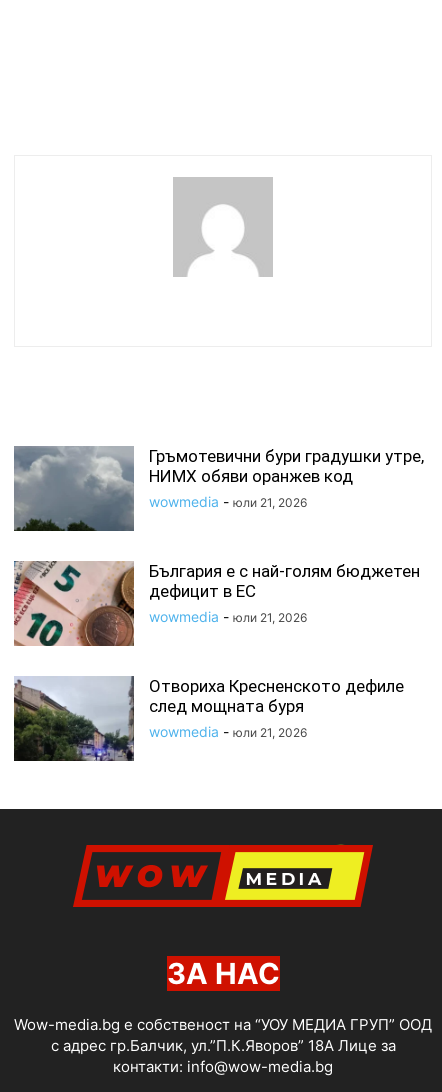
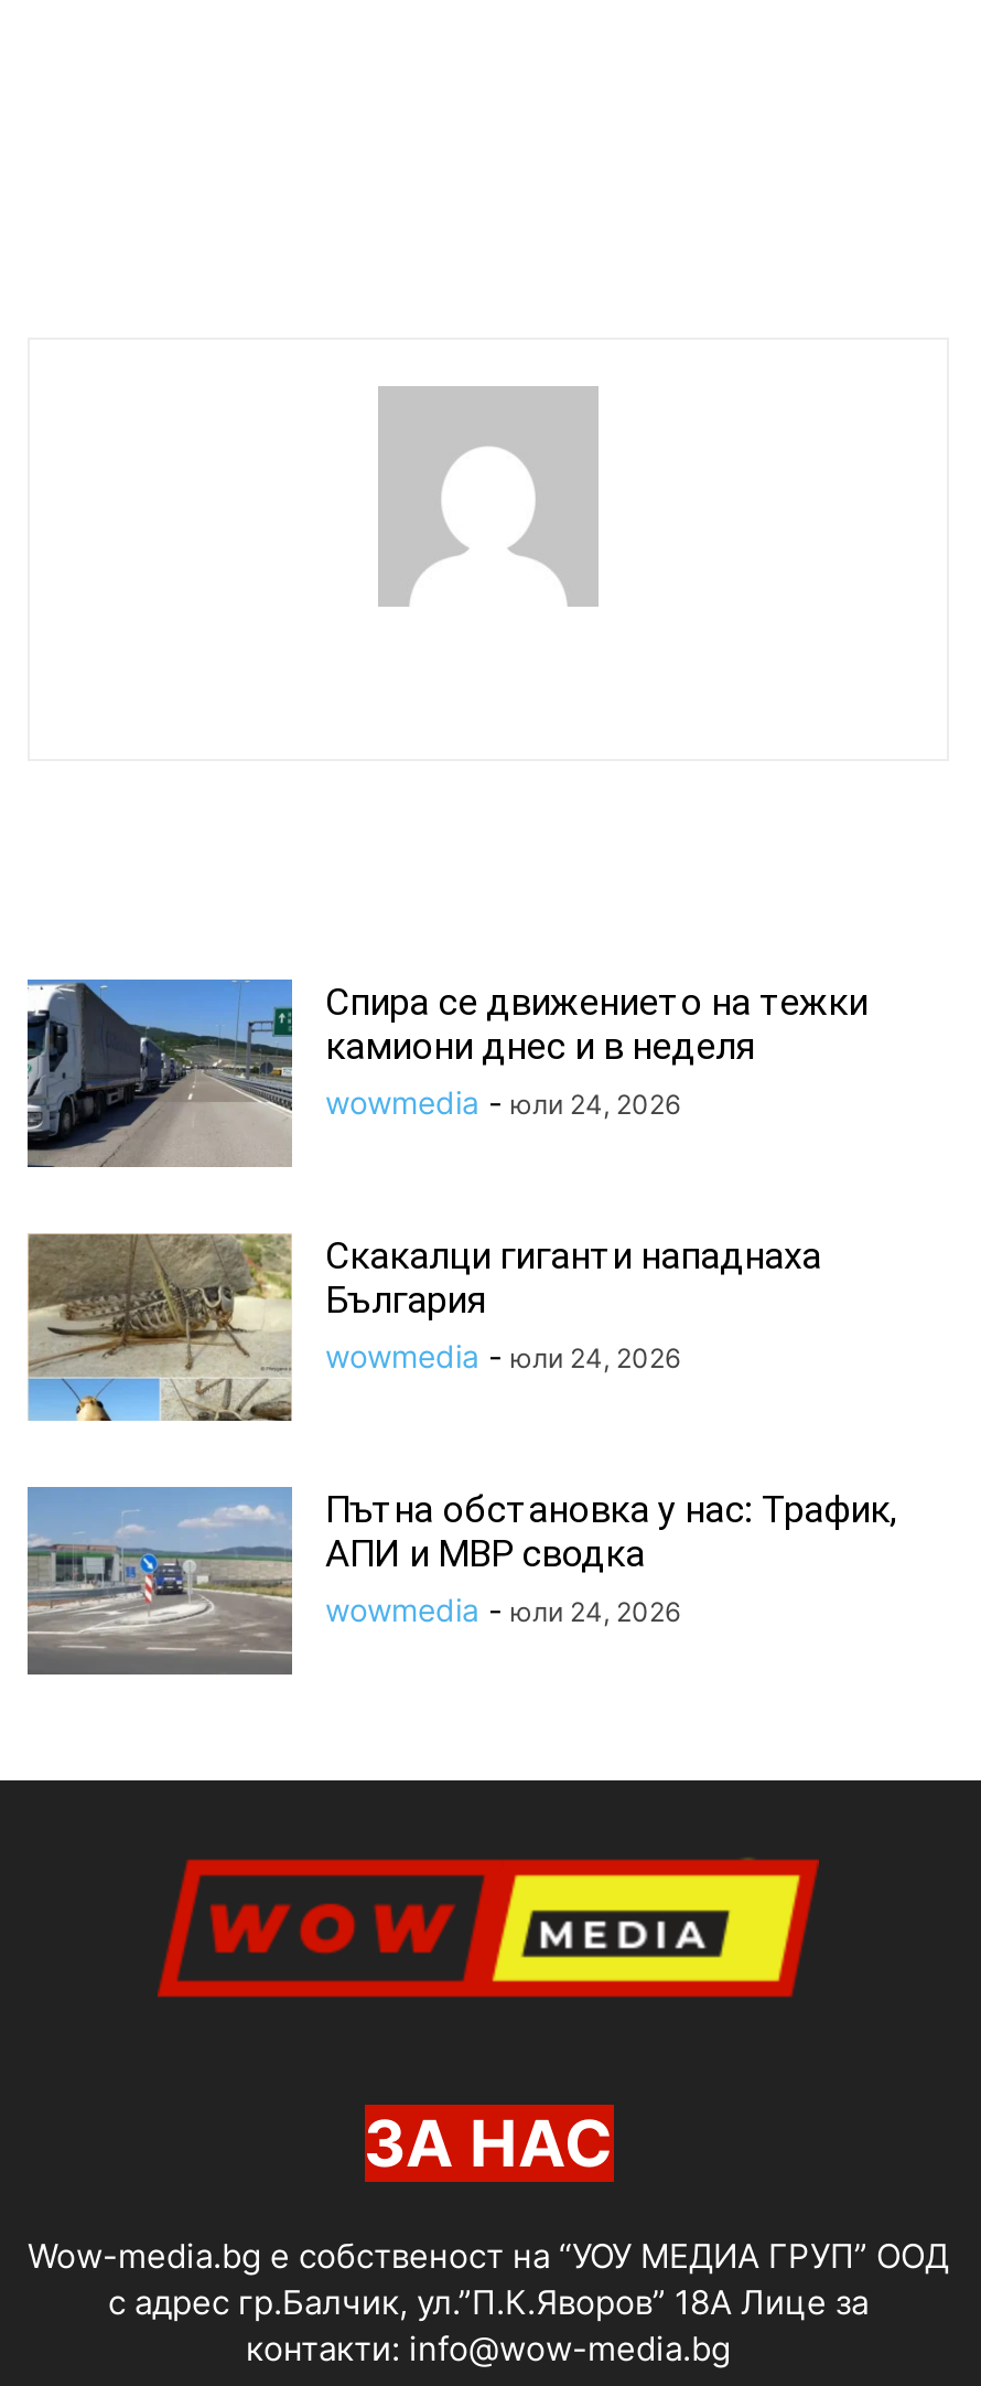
- [image]
- Гръмотевични бури градушки утре,
- НИМХ обяви оранжев код
- wowmedia - юли 21, 2026
+ [image]
+ Спира се движението на тежки
+ камиони днес и в неделя
+ wowmedia - юли 24, 2026

- [image]
- България е с най-голям бюджетен
- дефицит в ЕС
- wowmedia - юли 21, 2026
+ [image]
+ Скакалци гиганти нападнаха
+ България
+ wowmedia - юли 24, 2026

- [image]
- Отвориха Кресненското дефиле
- след мощната буря
- wowmedia - юли 21, 2026
+ [image]
+ Пътна обстановка у нас: Трафик,
+ АПИ и МВР сводка
+ wowmedia - юли 24, 2026
